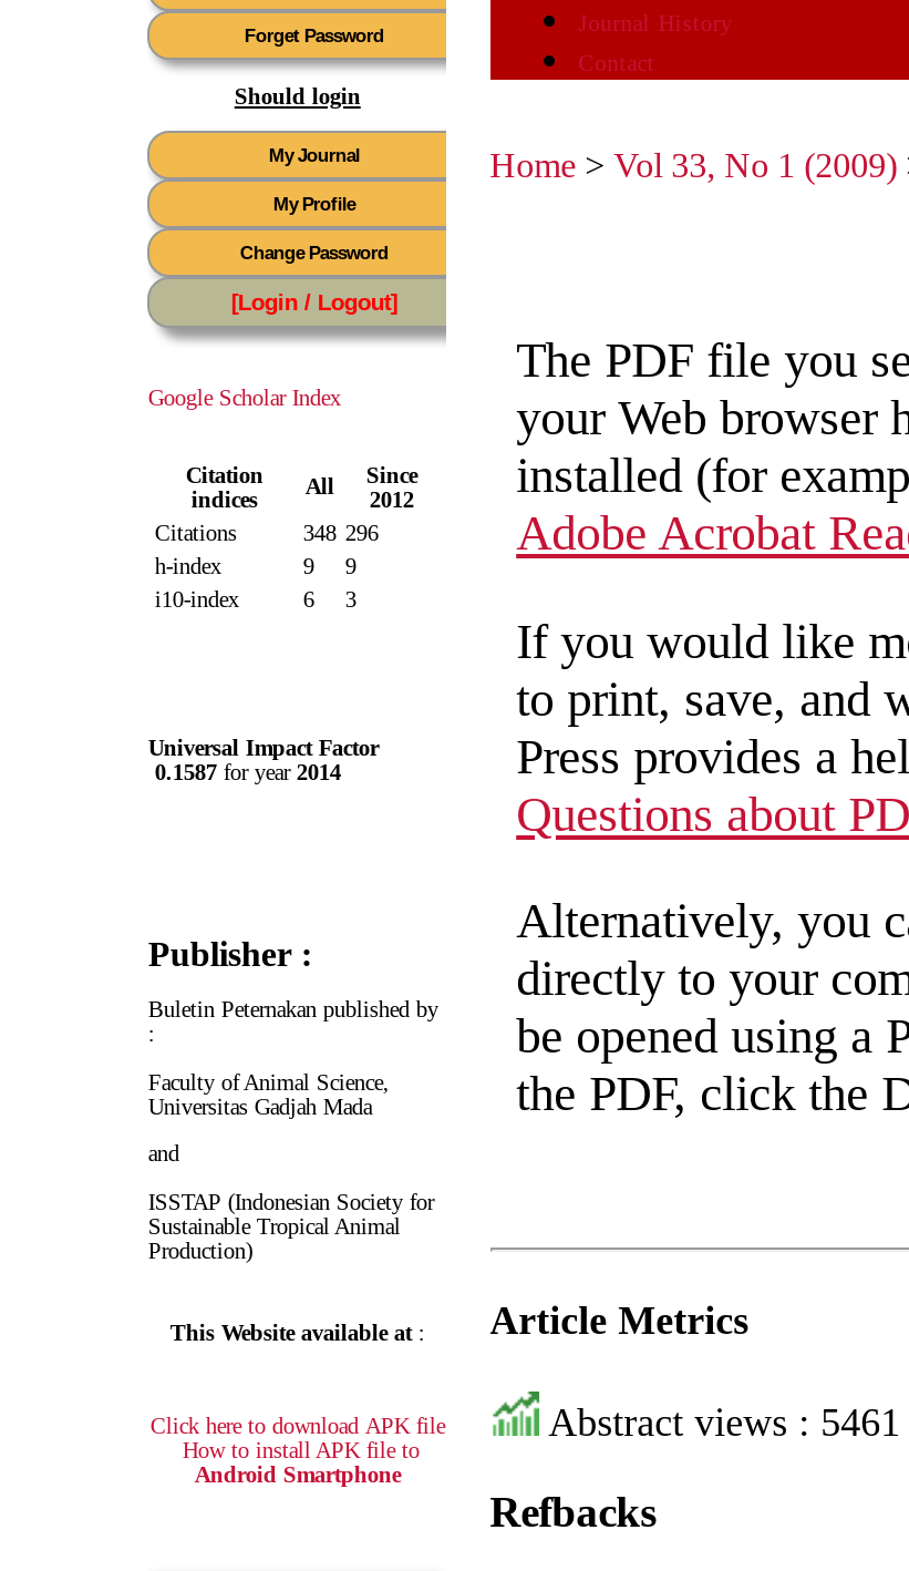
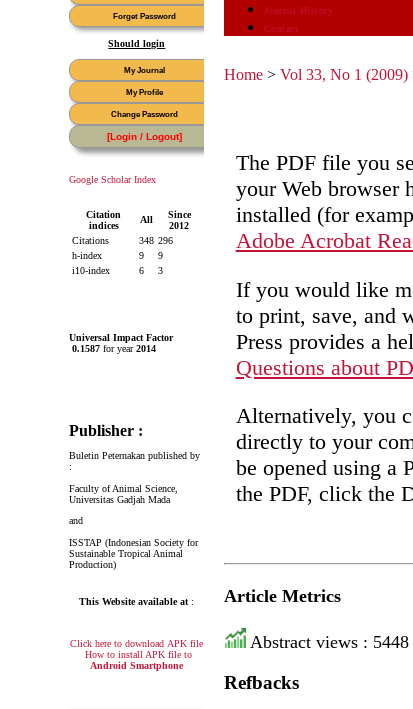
- Abstract views : 5461
+ Abstract views : 5448
